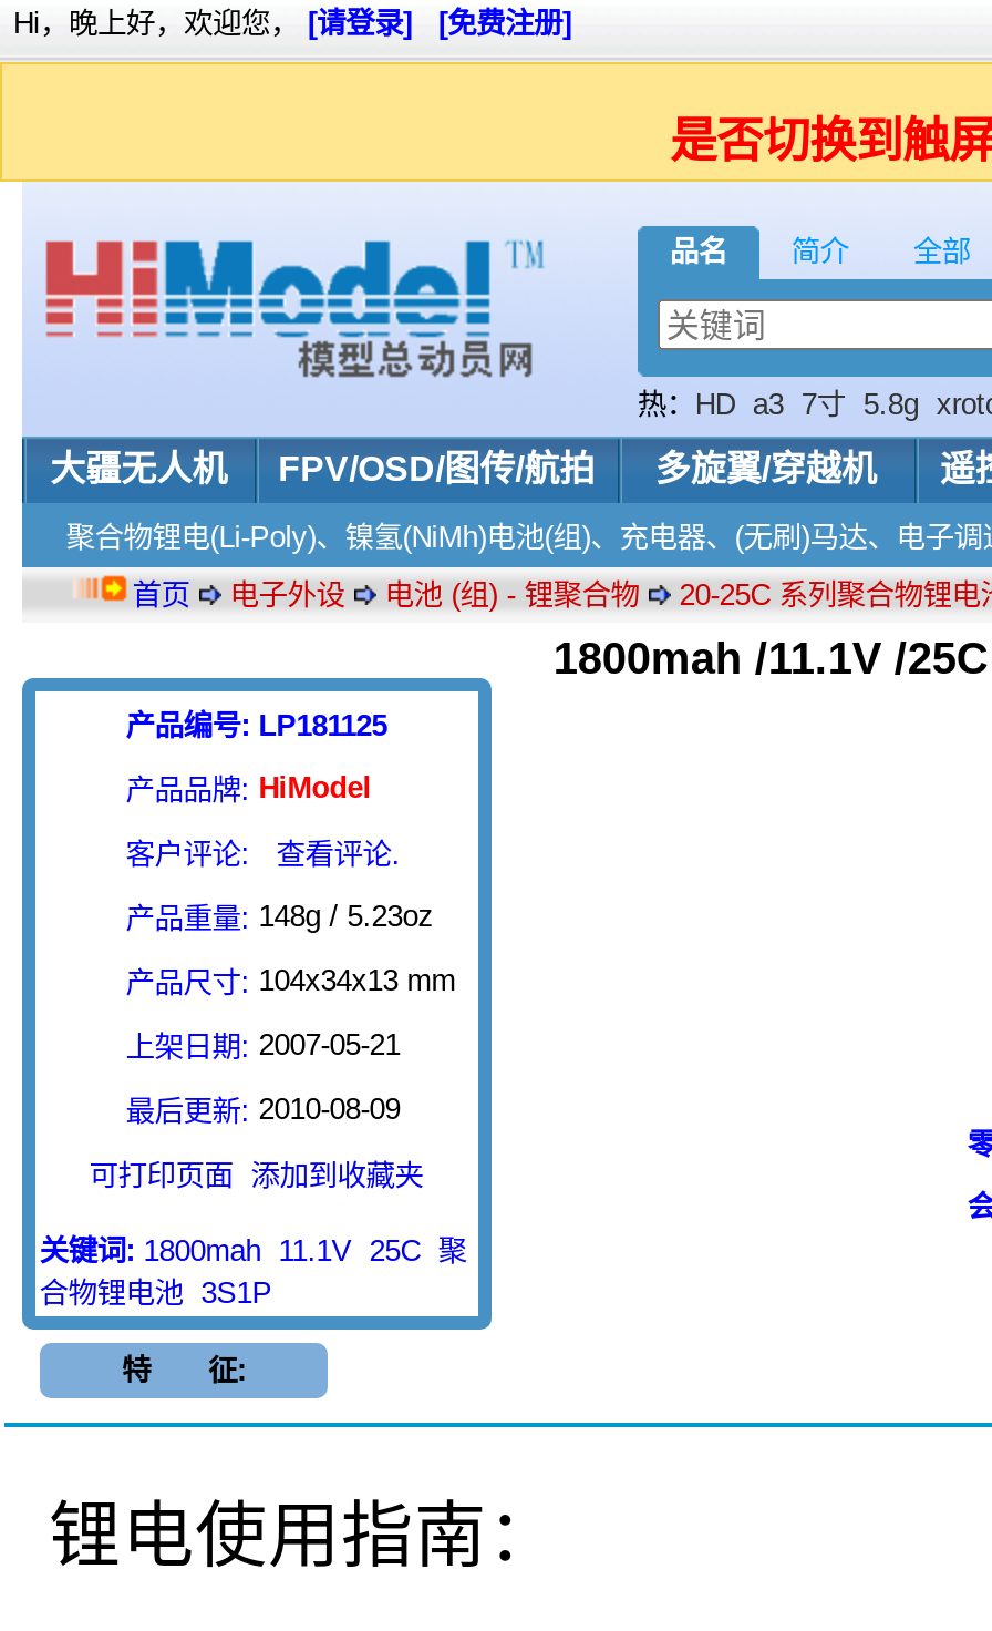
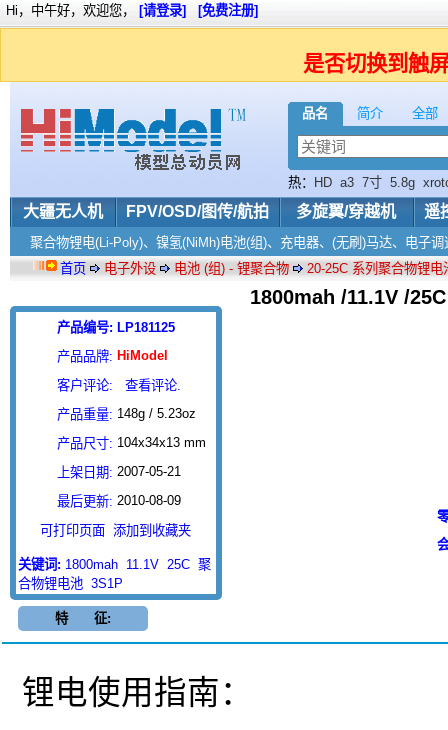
- Hi，晚上好，欢迎您，[请登录]
+ Hi，中午好，欢迎您，[请登录]
